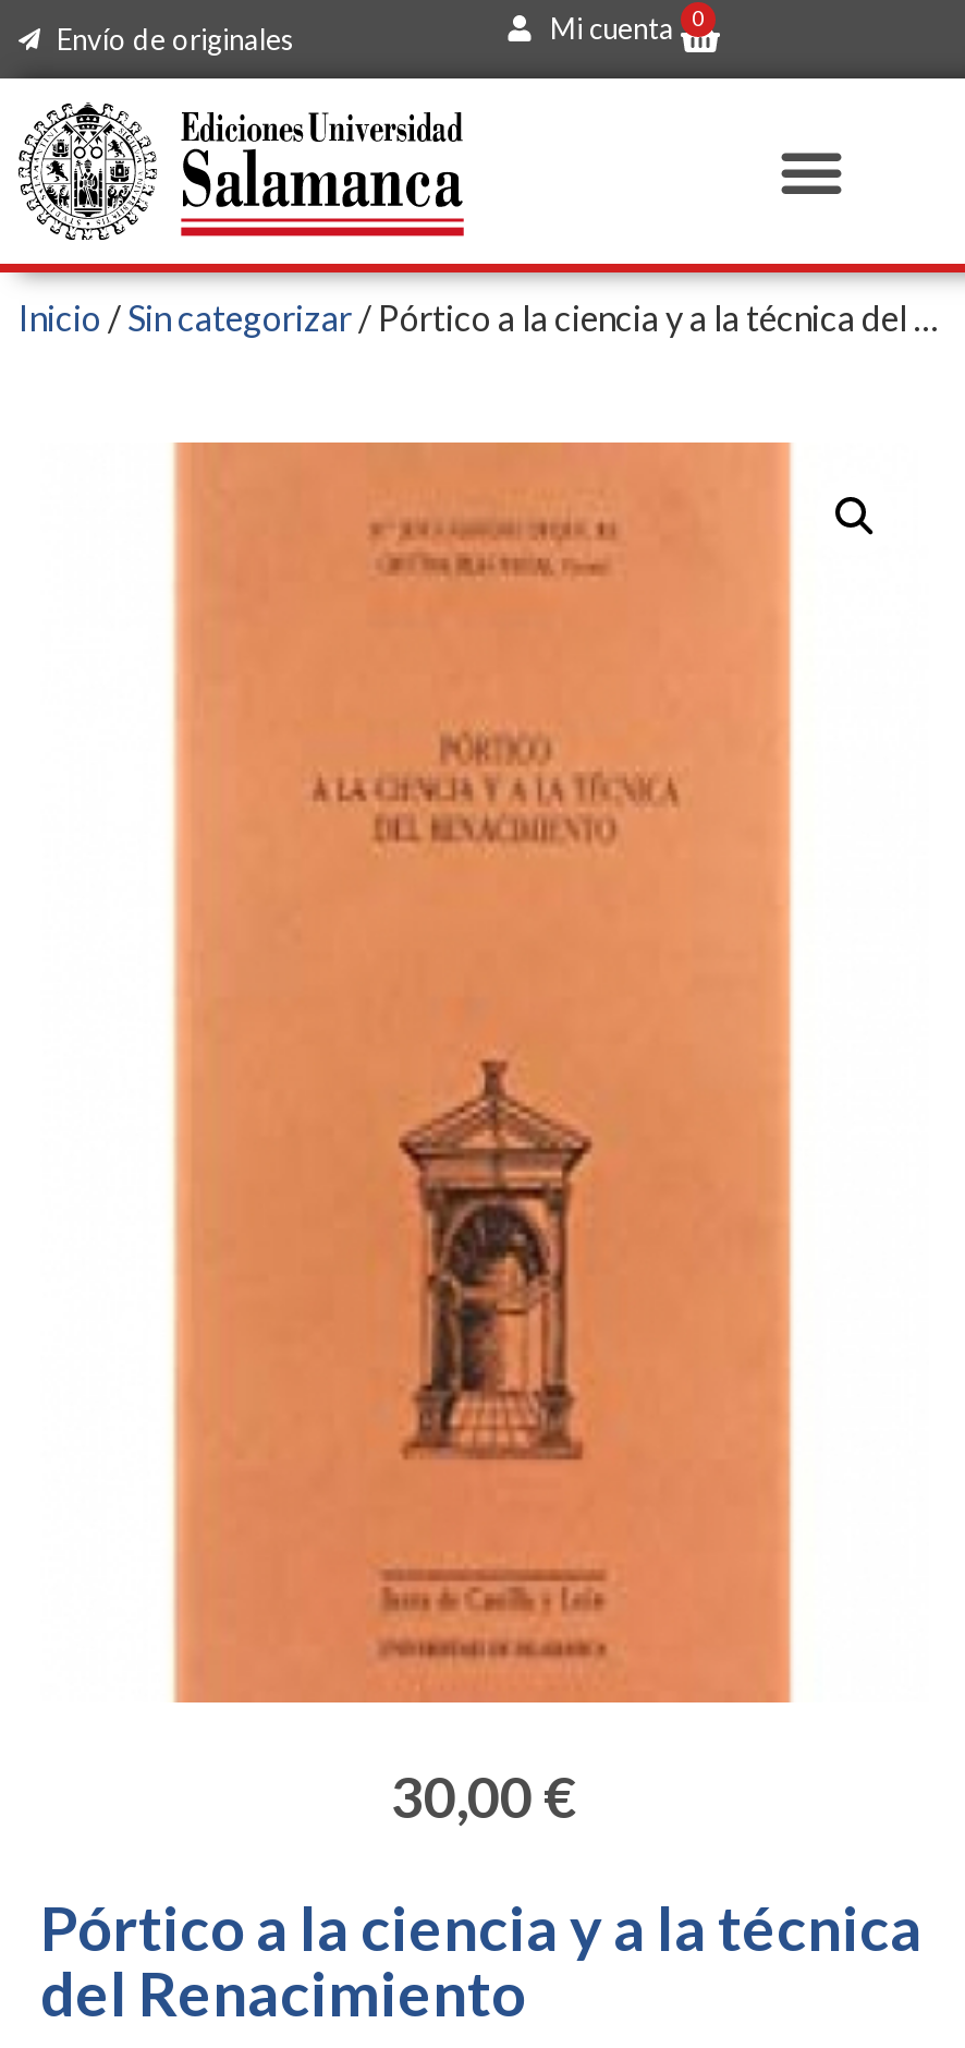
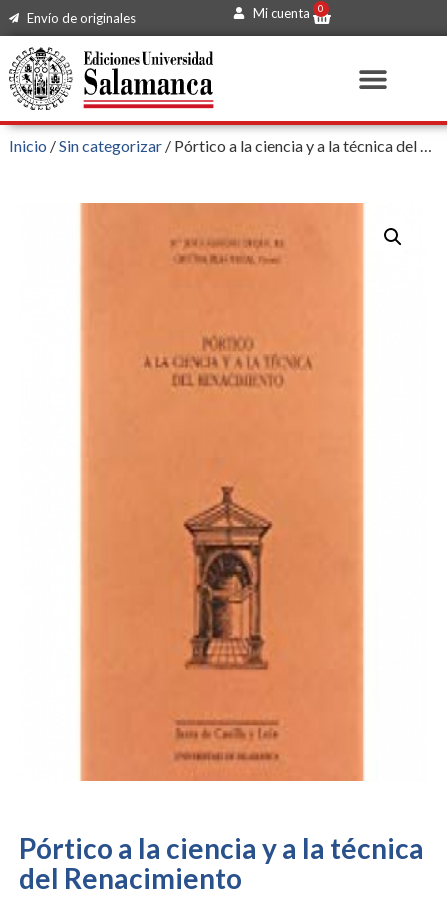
- 30,00 €
